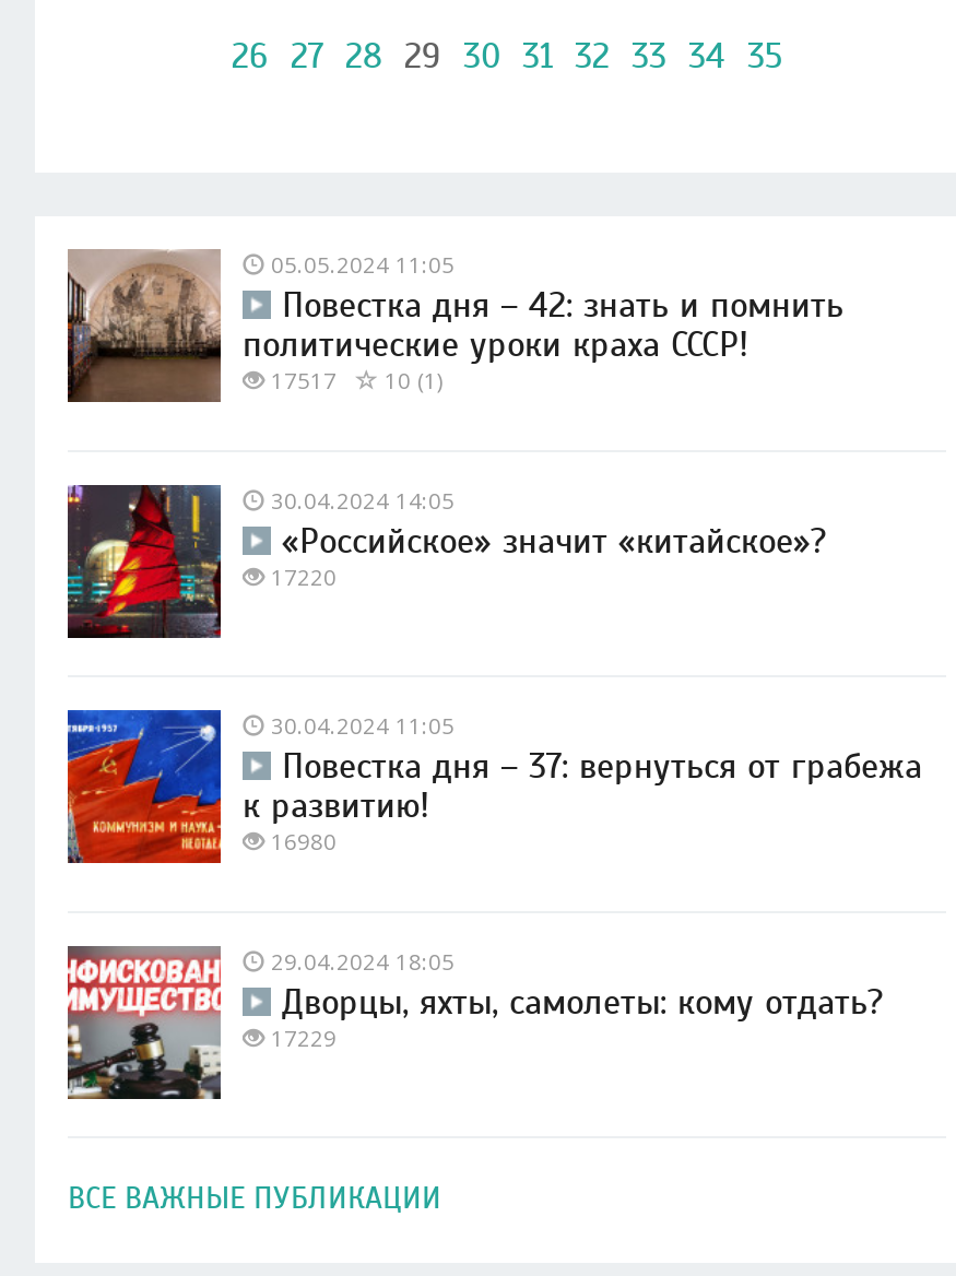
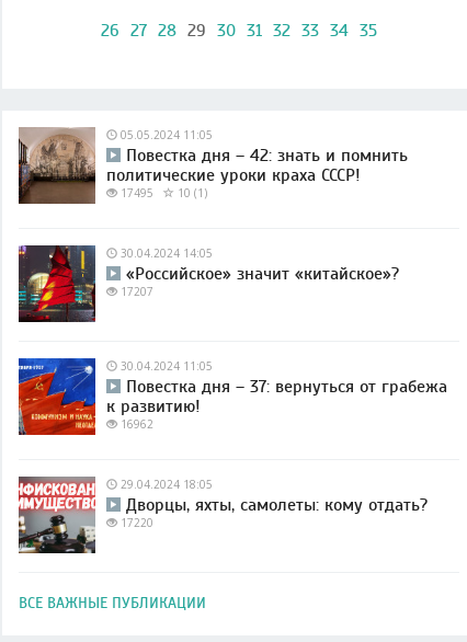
- 17517 10 (1)
+ 17495 10 (1)

- 17220
+ 17207

- 16980
+ 16962

- 17229
+ 17220
